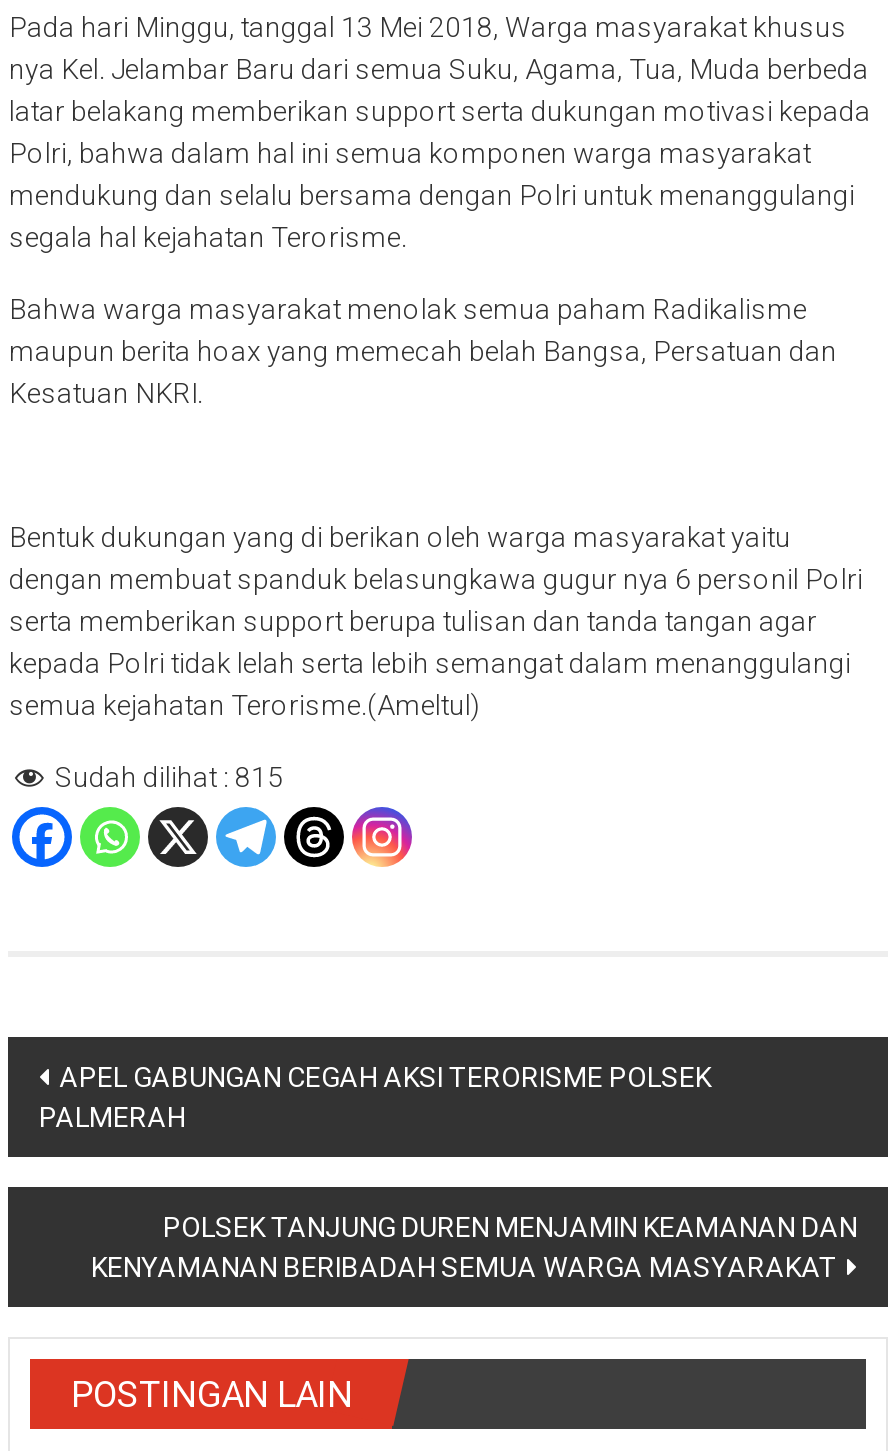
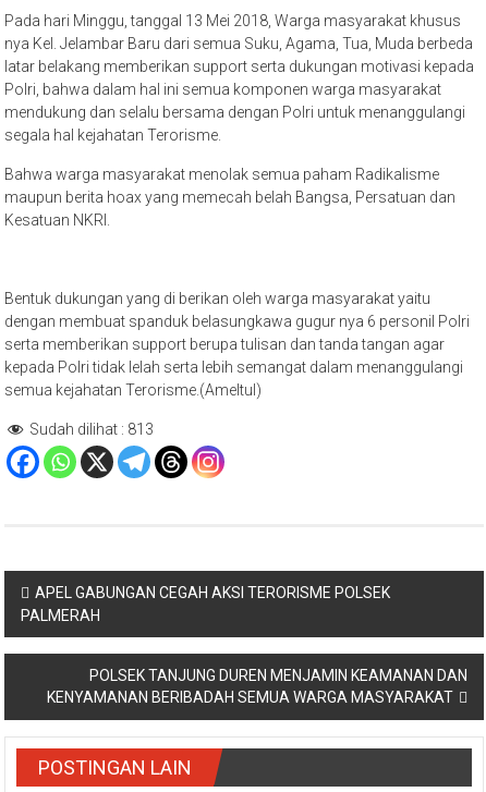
- Sudah dilihat : 815
+ Sudah dilihat : 813
